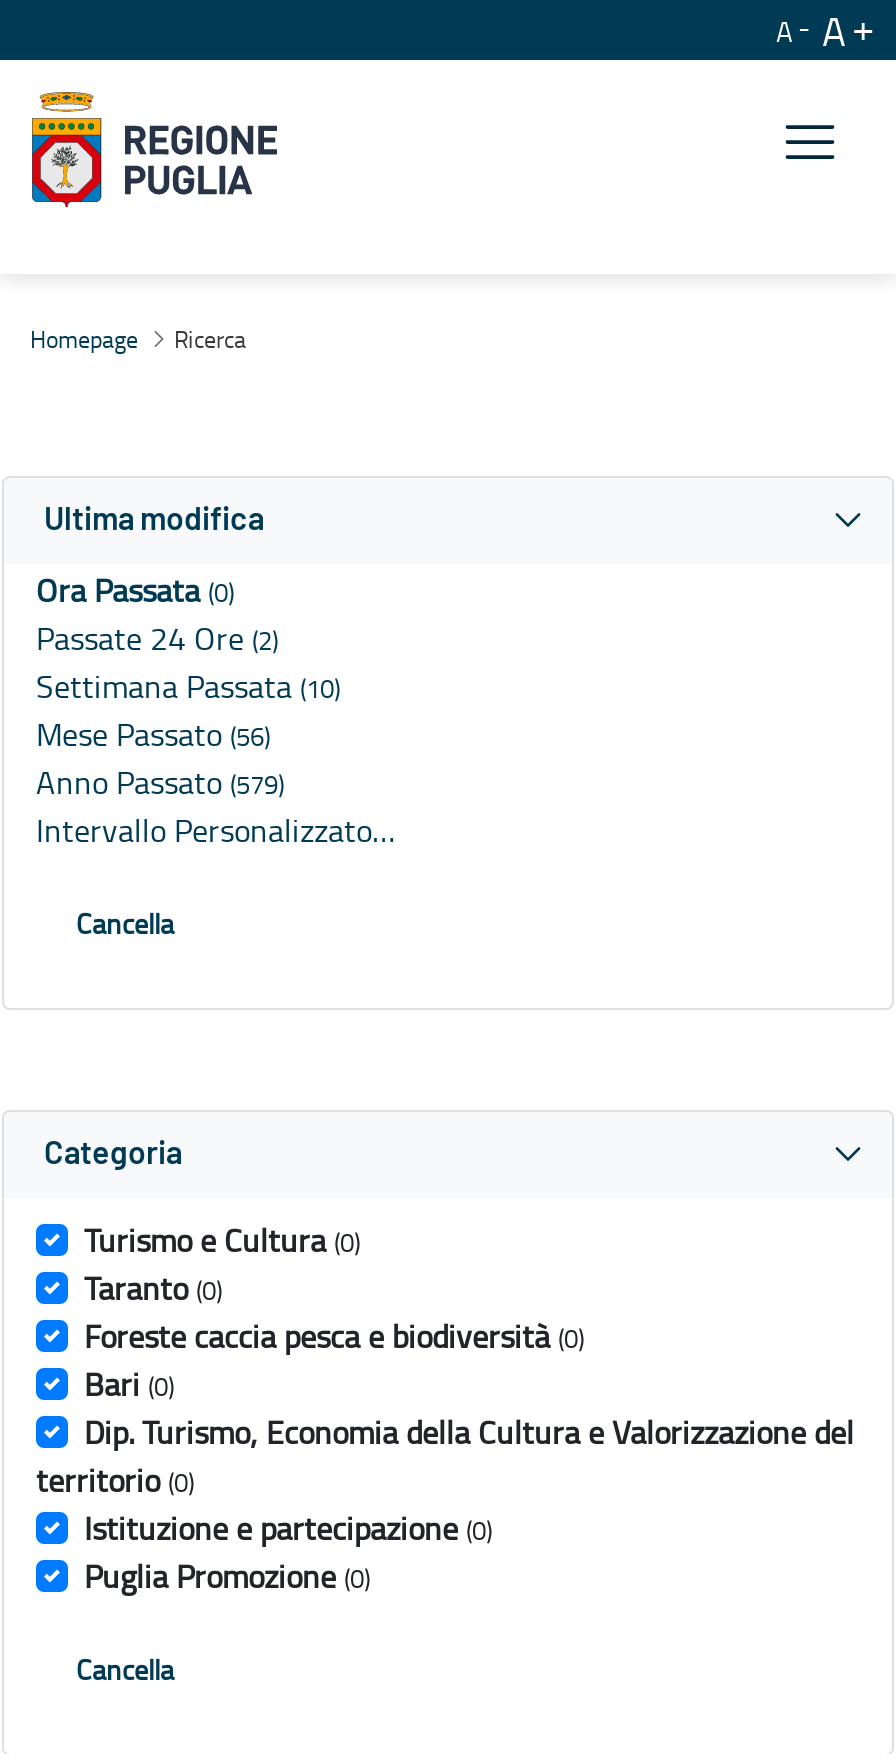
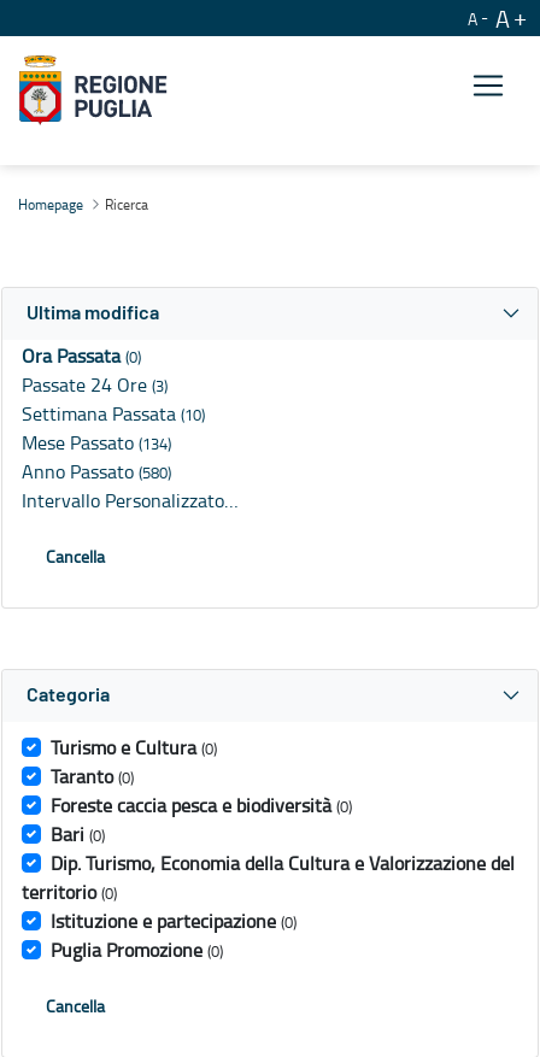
- Passate 24 Ore (2)
+ Passate 24 Ore (3)

- Mese Passato (56)
+ Mese Passato (134)

- Anno Passato (579)
+ Anno Passato (580)
